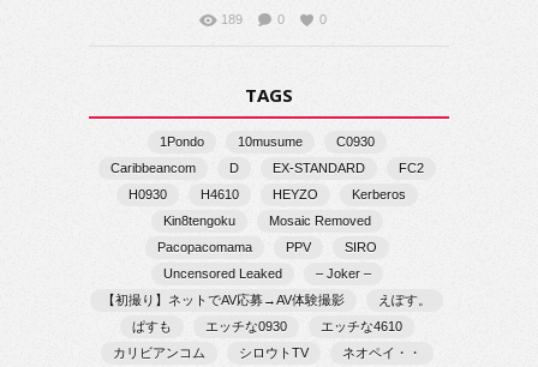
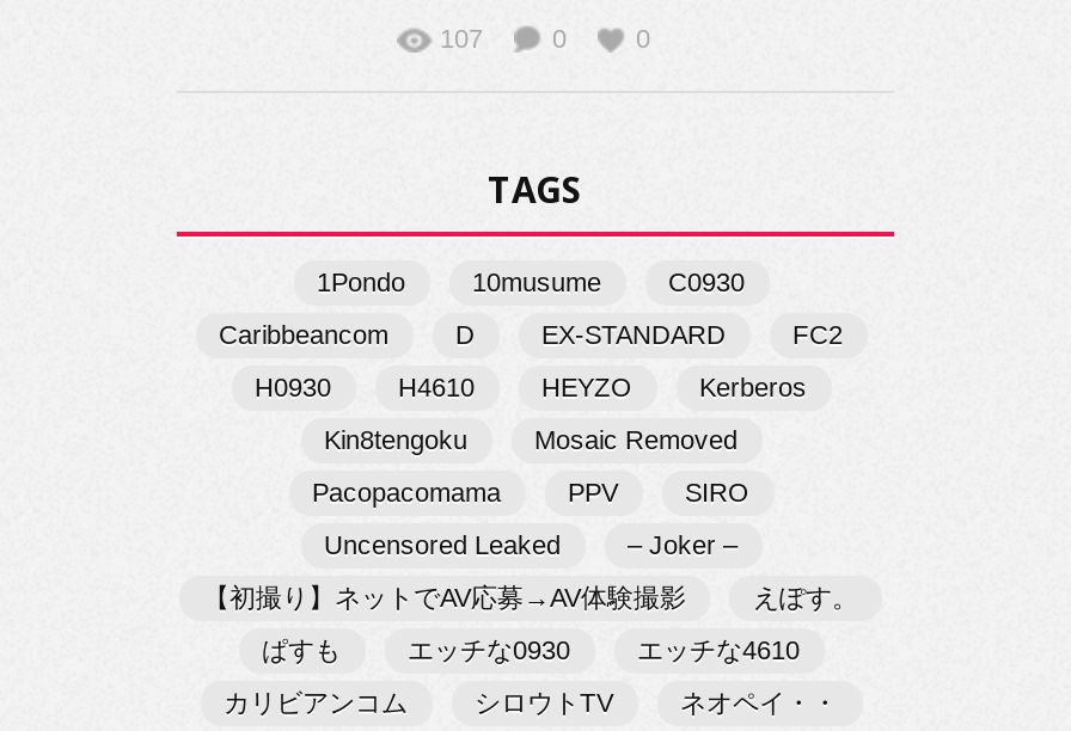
- 189
+ 107
